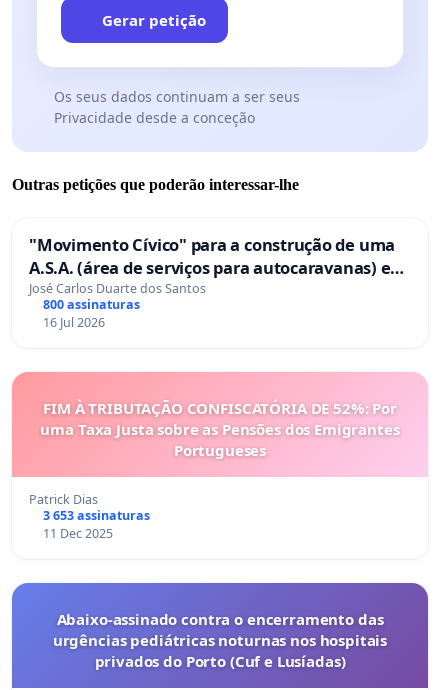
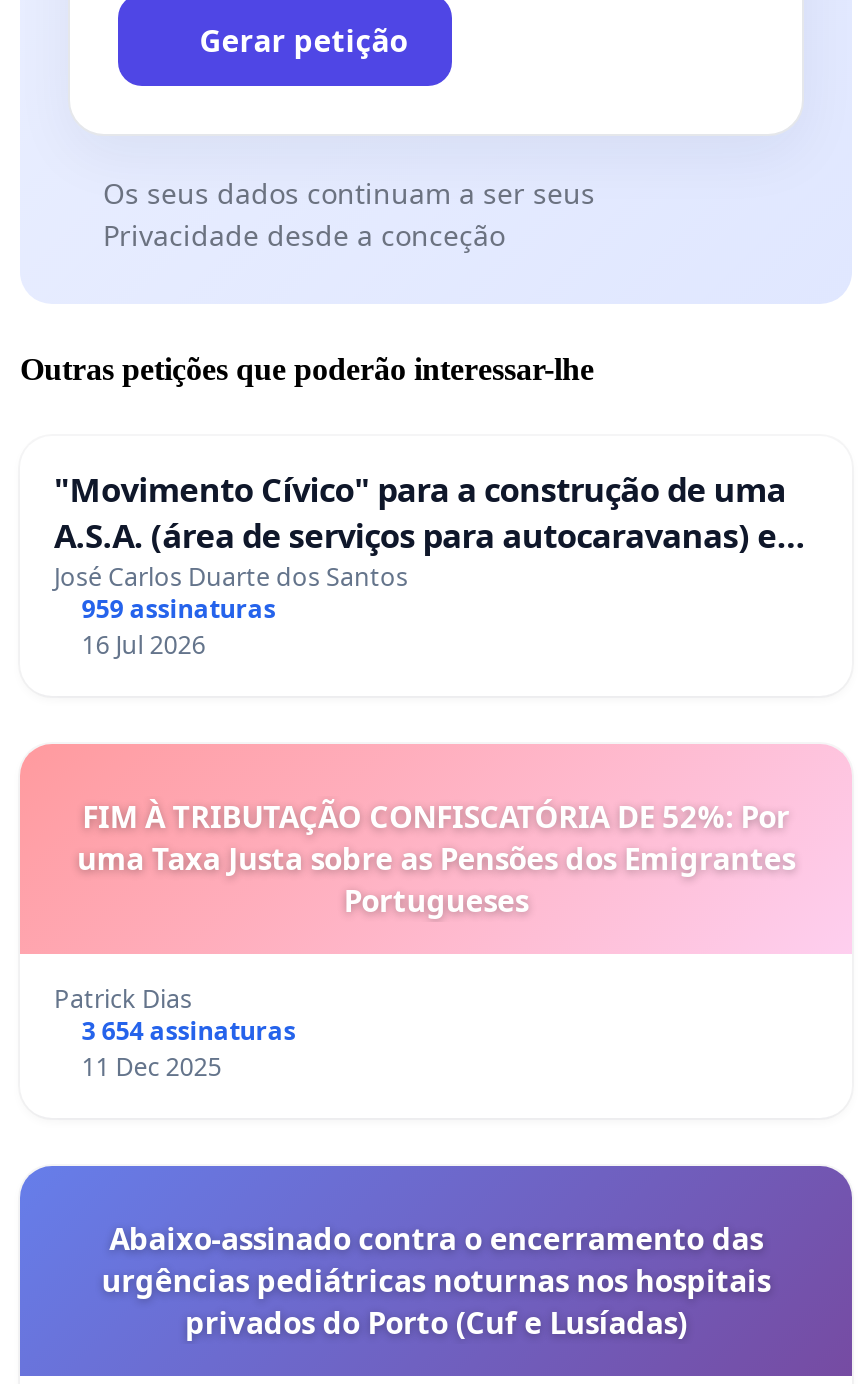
- 800 assinaturas
+ 959 assinaturas

- 3 653 assinaturas
+ 3 654 assinaturas
